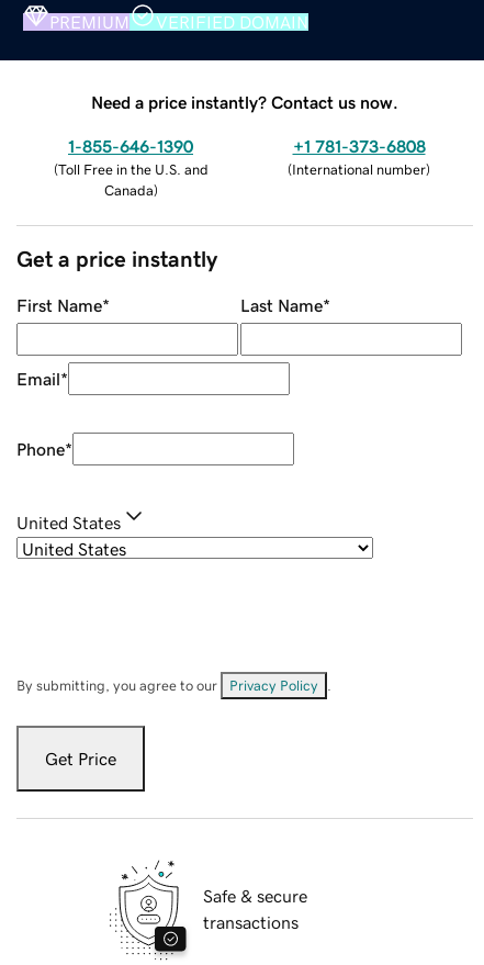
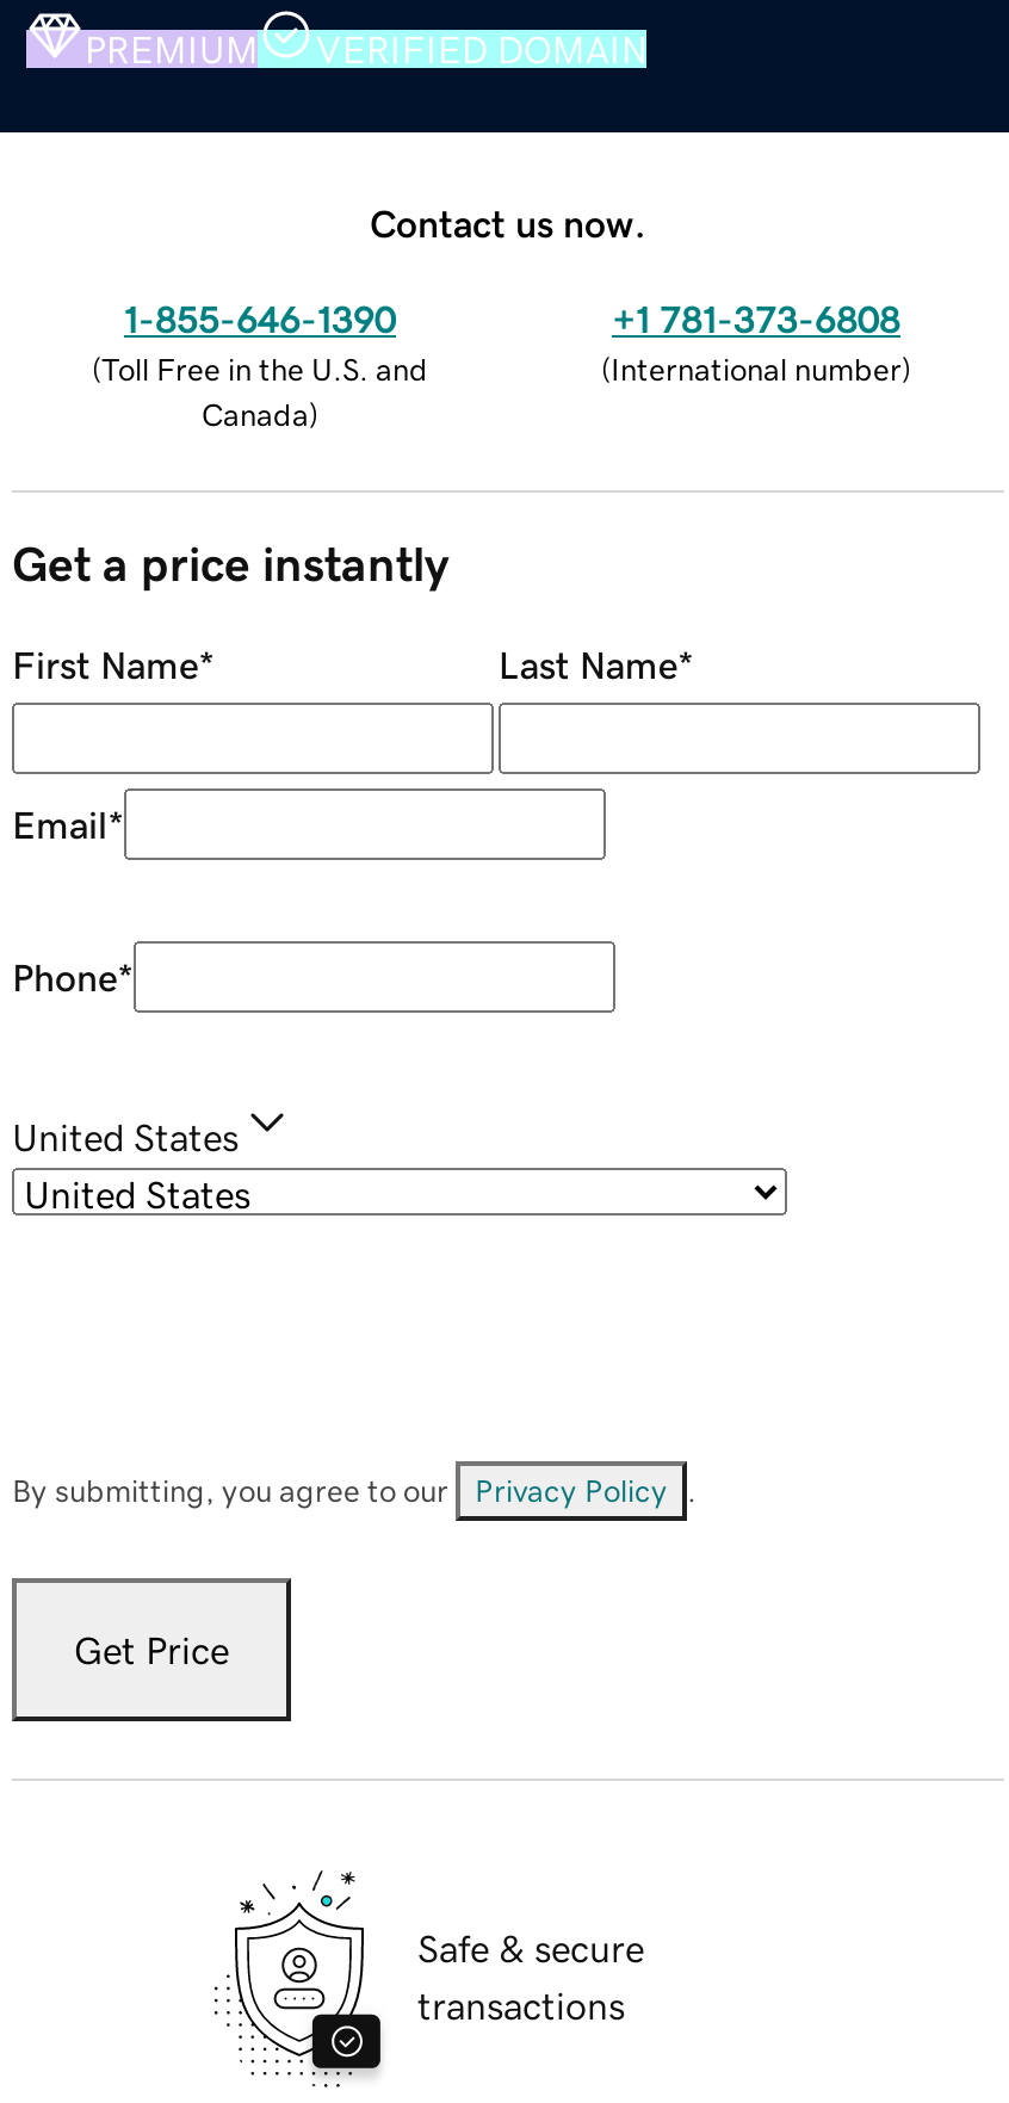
- Need a price instantly? Contact us now.
+ Contact us now.
